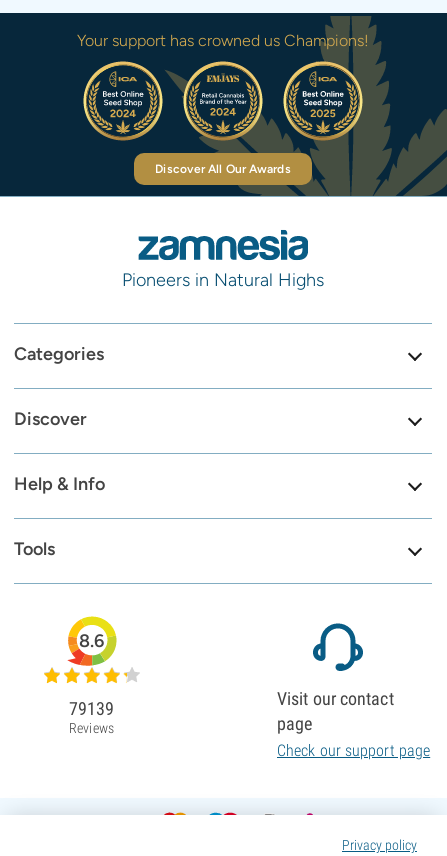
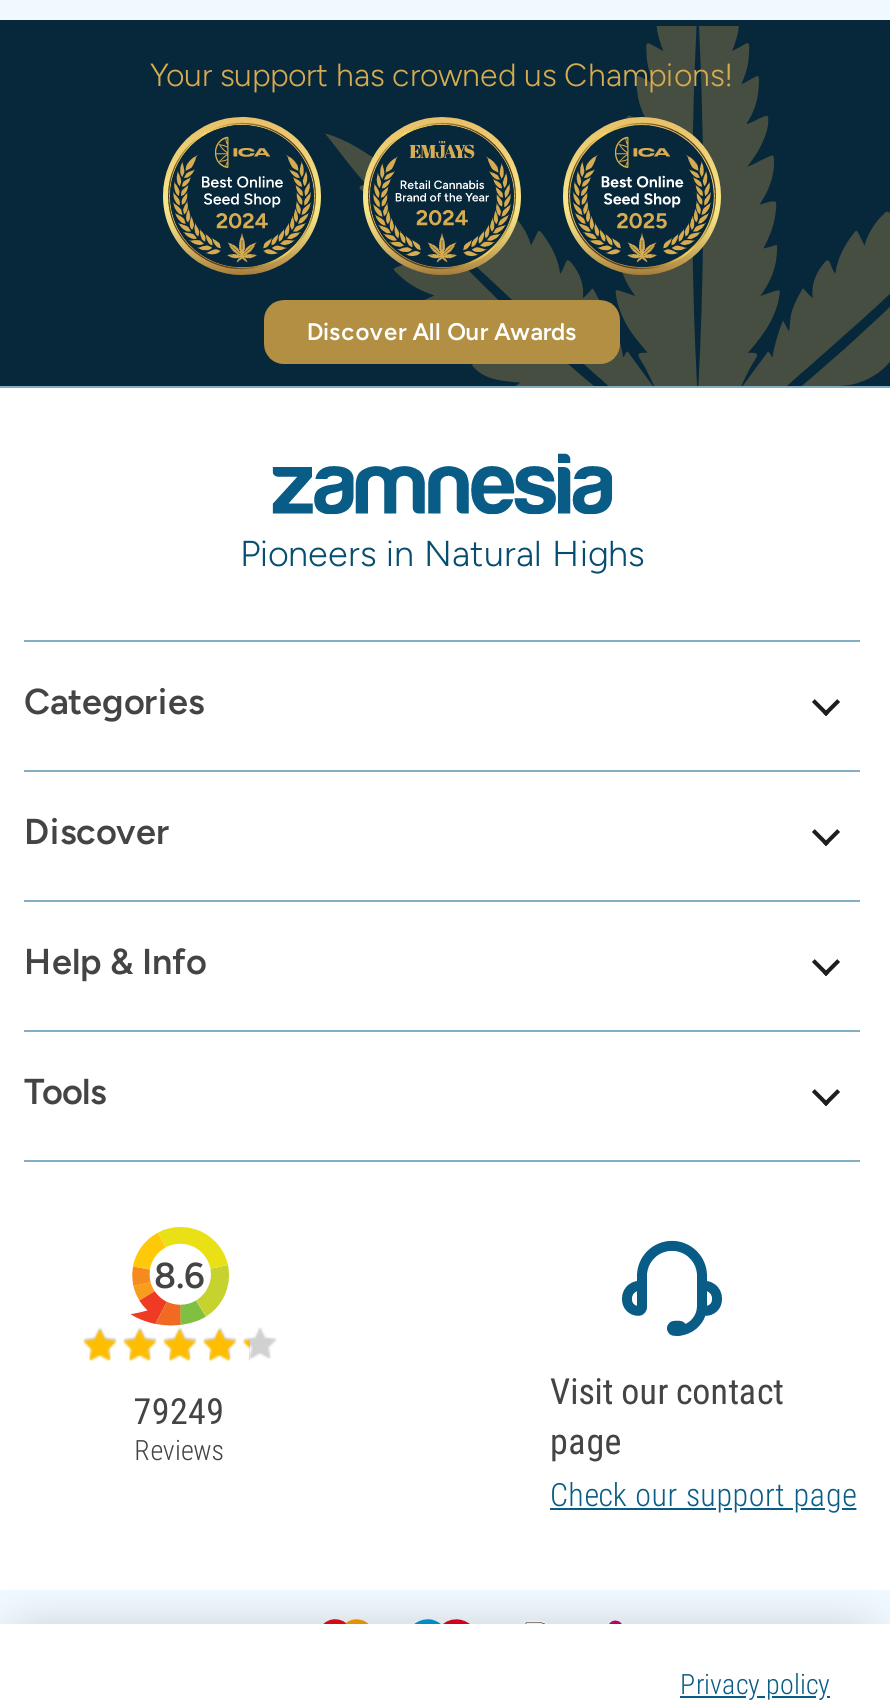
- 79139
+ 79249
